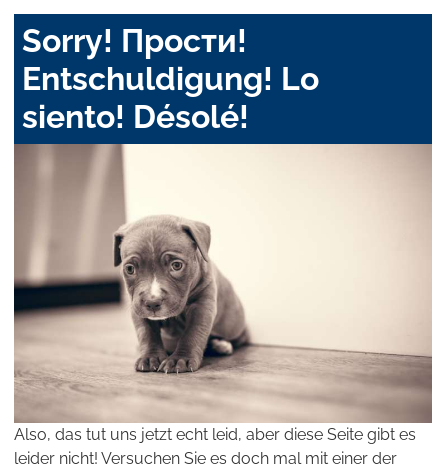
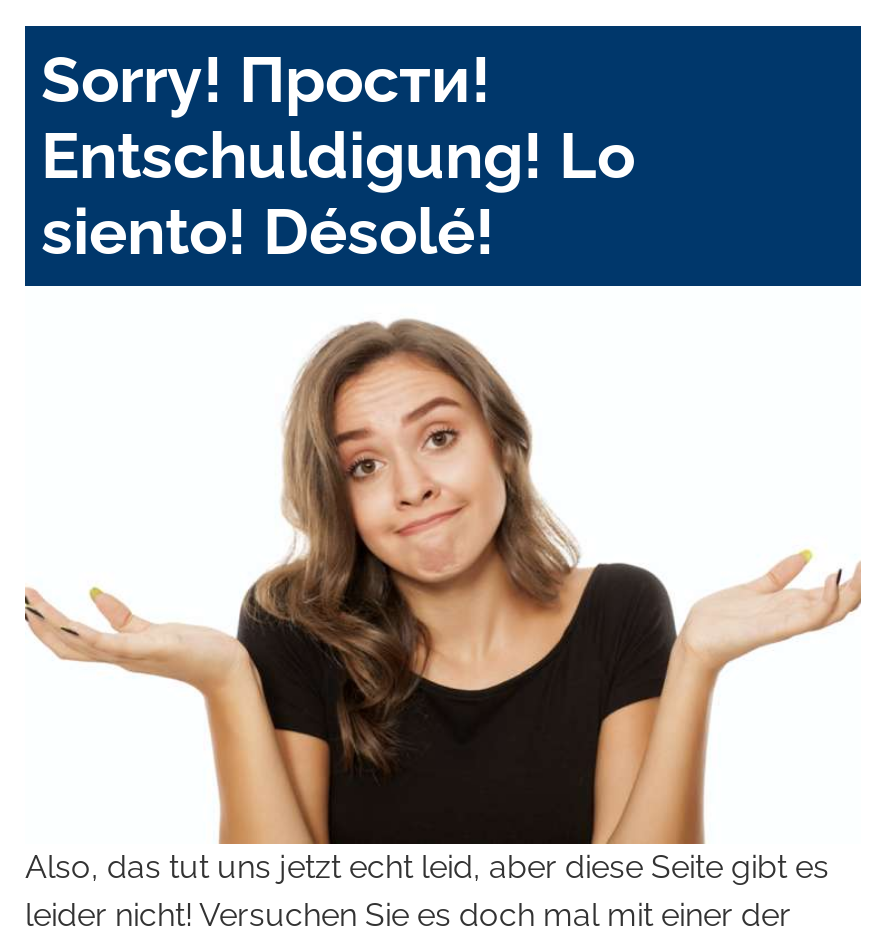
- [image]
+ [image]
